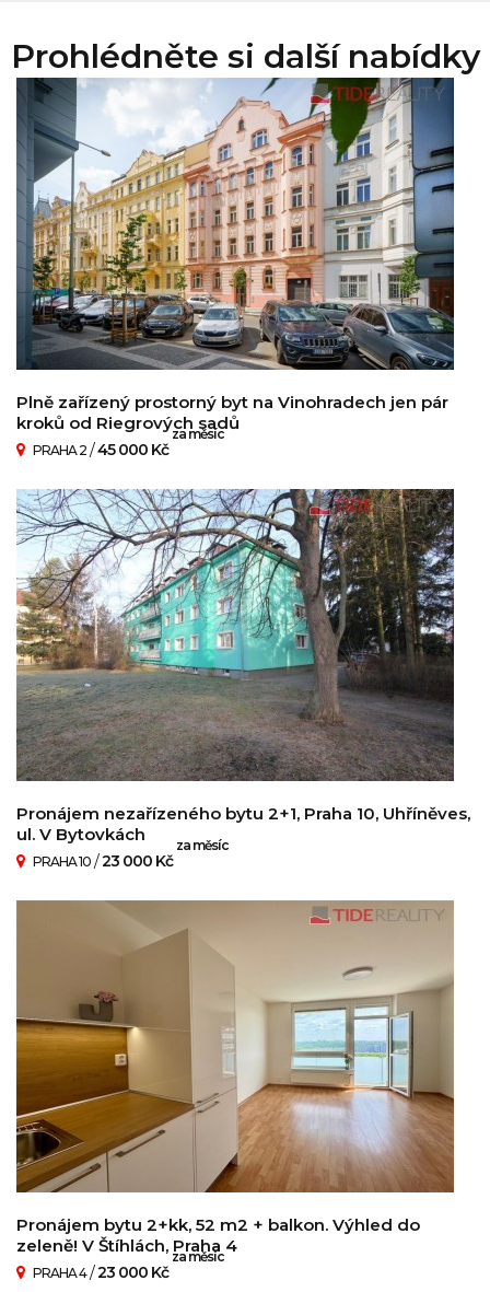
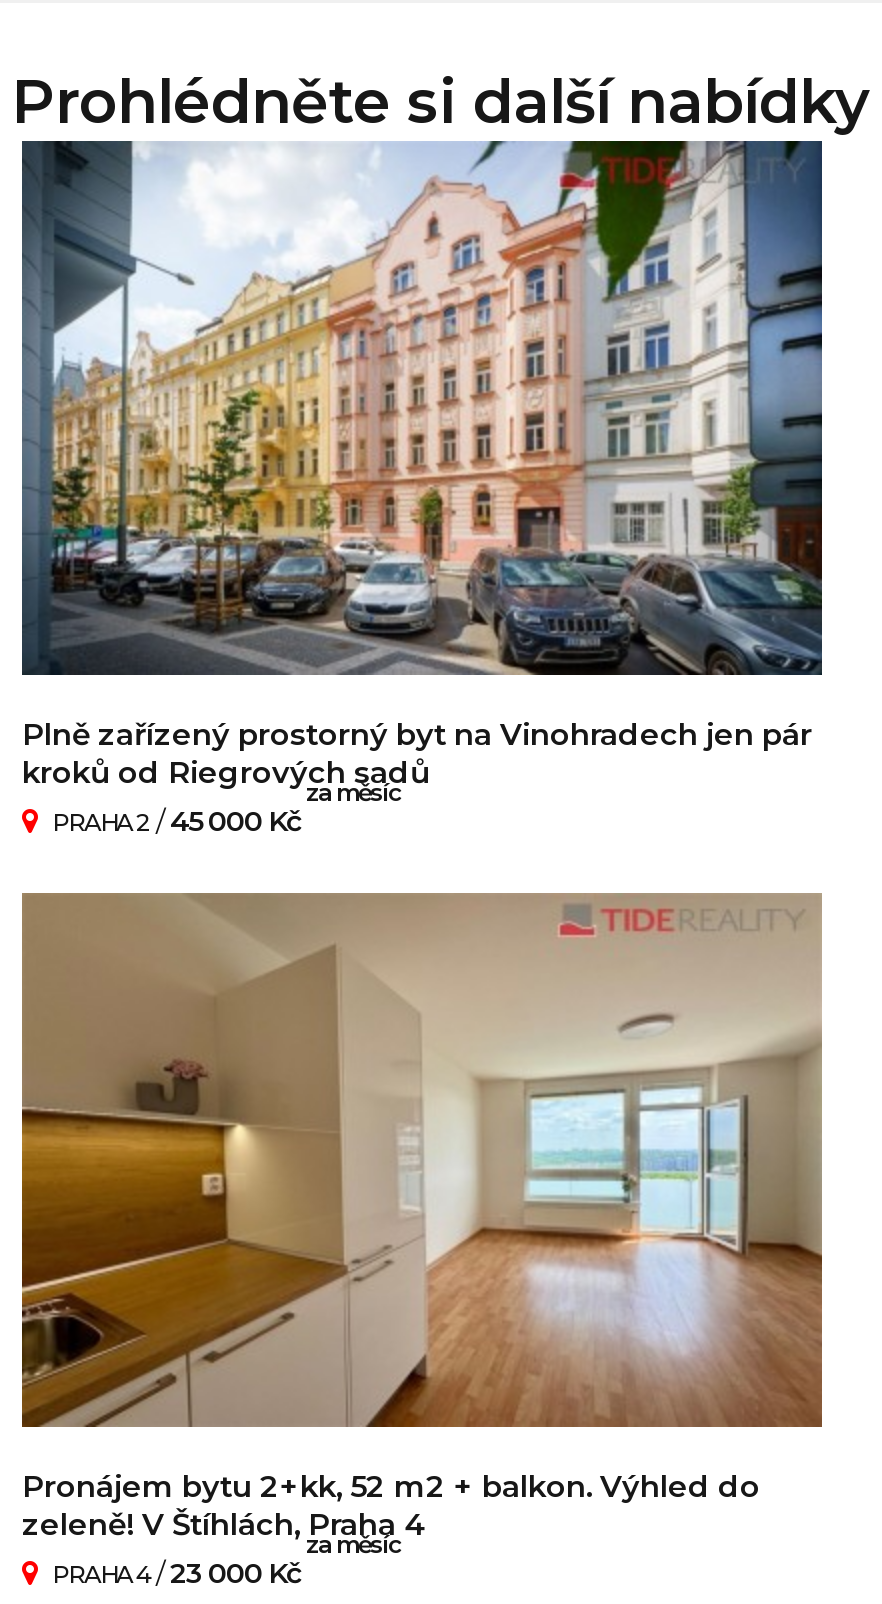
- [image]
- Pronájem nezařízeného bytu 2+1, Praha 10, Uhříněves,
- ul. V Bytovkách
- PRAHA 10 /23 000 Kč

- za měsíc
